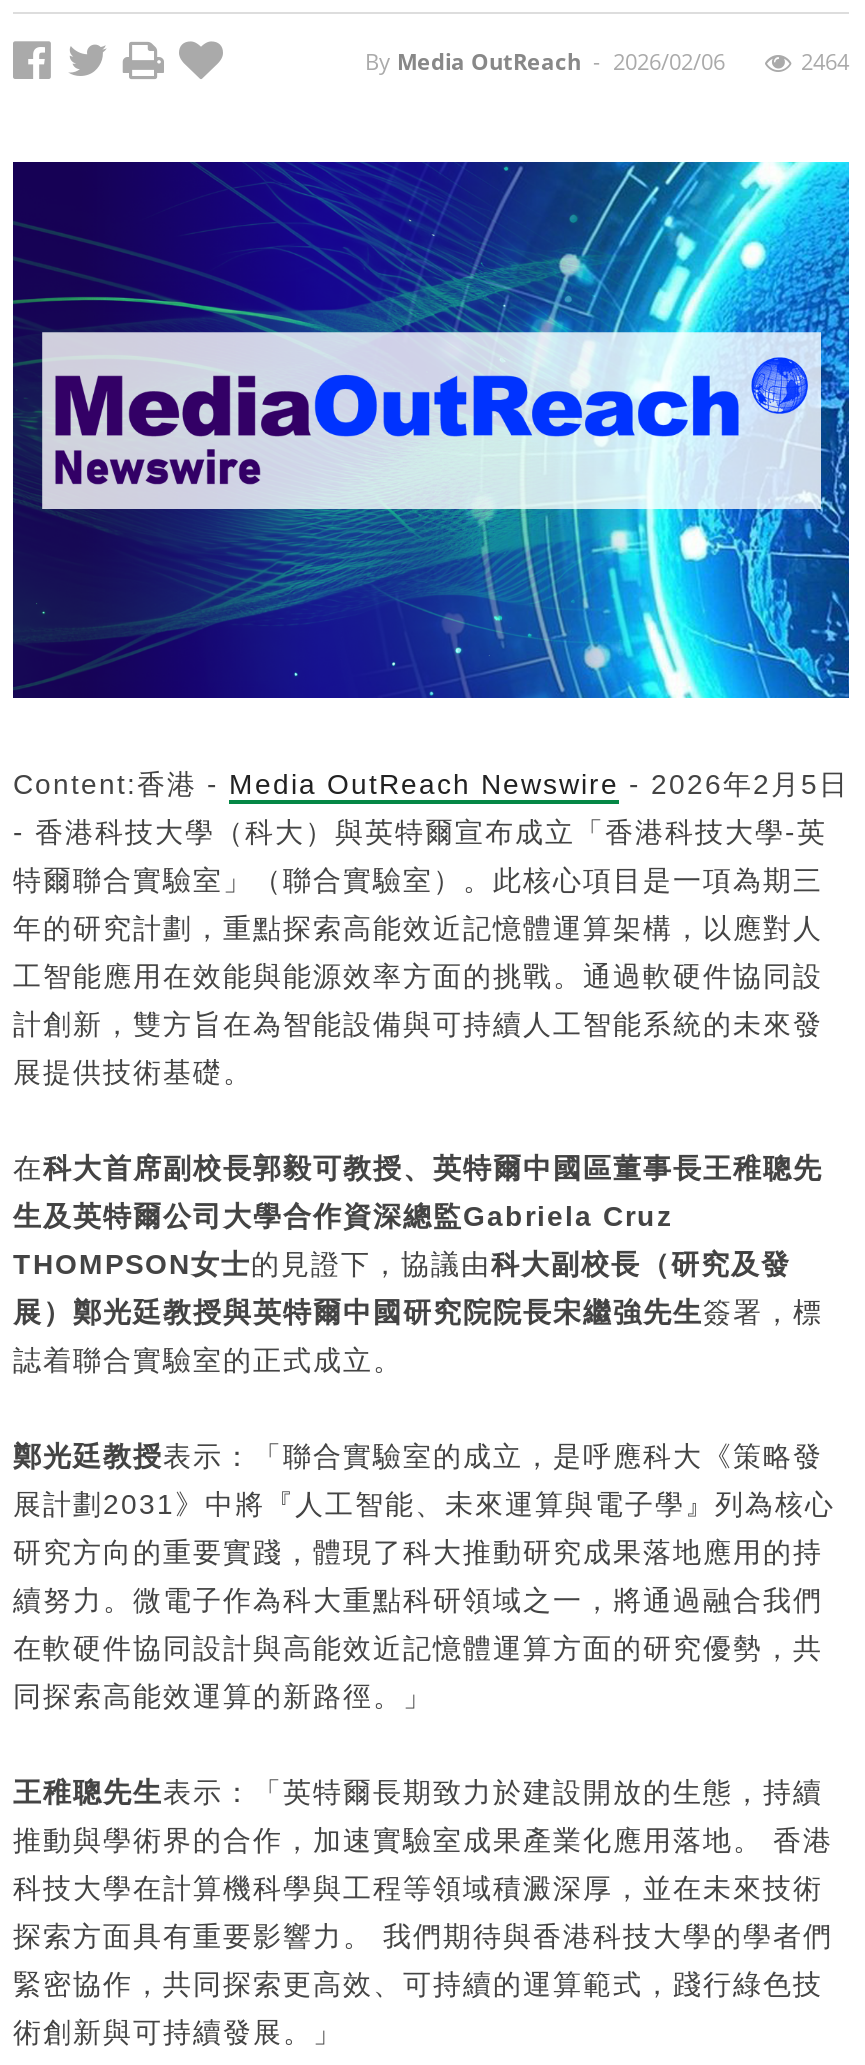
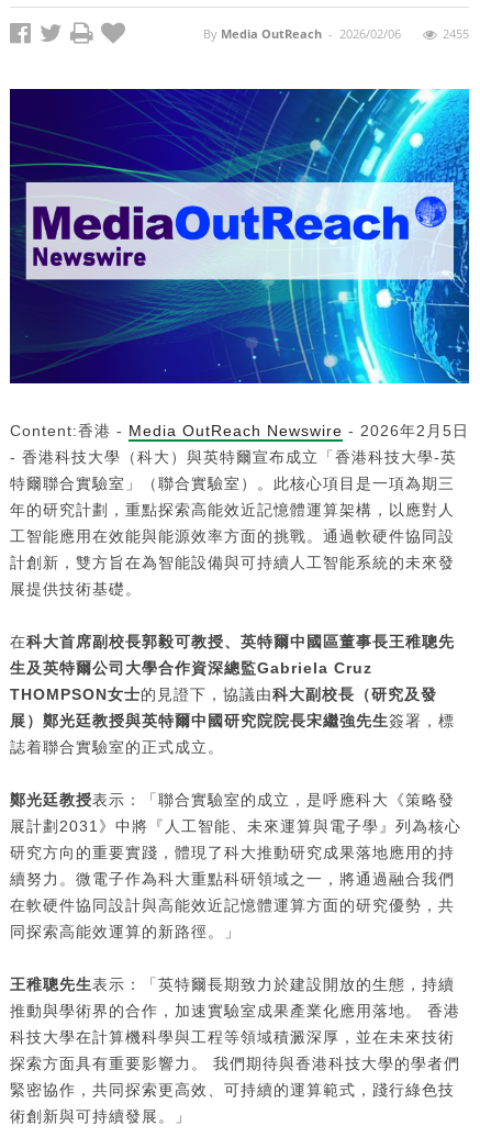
- 2464
+ 2455
